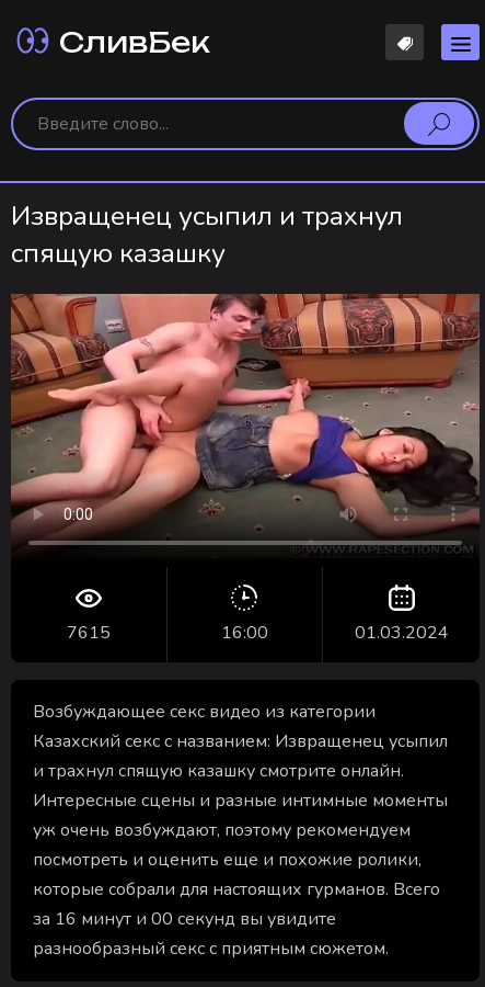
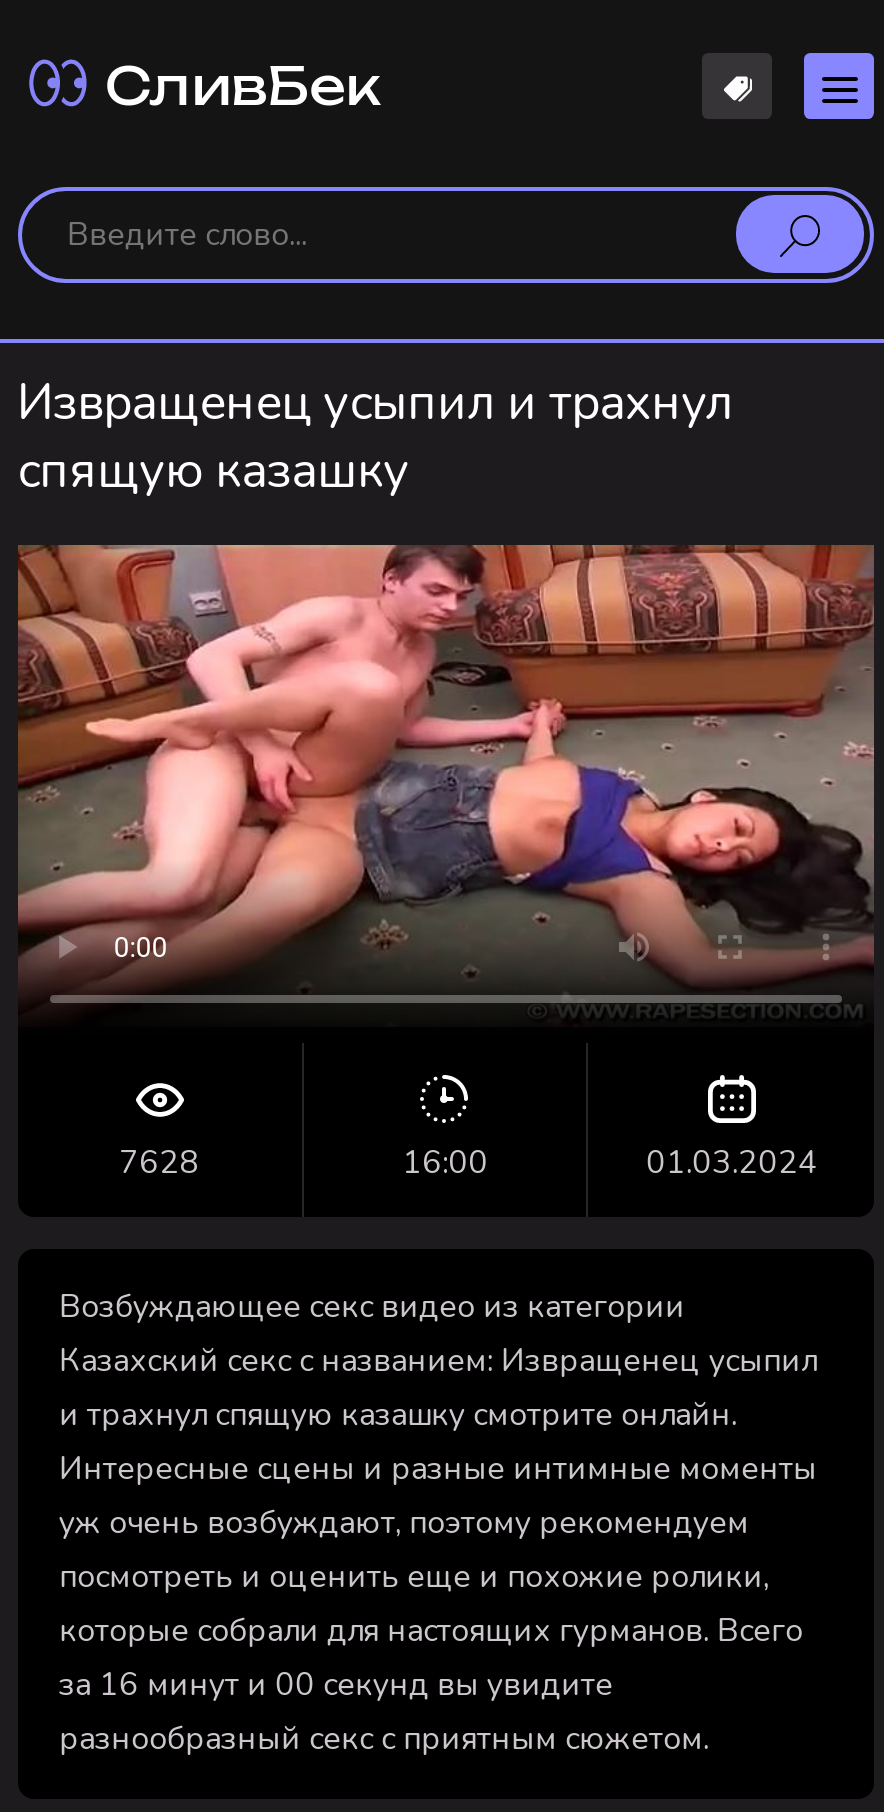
- 7615
+ 7628
